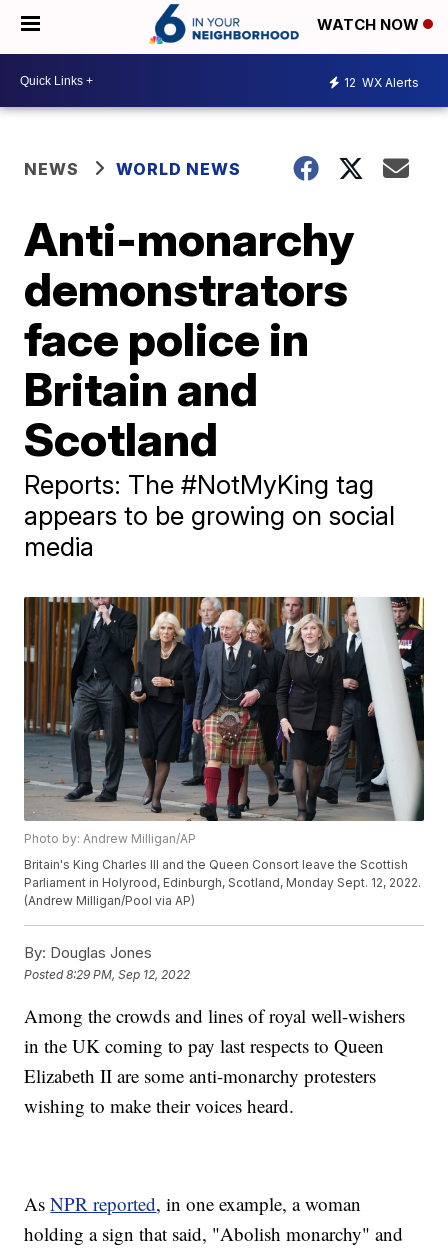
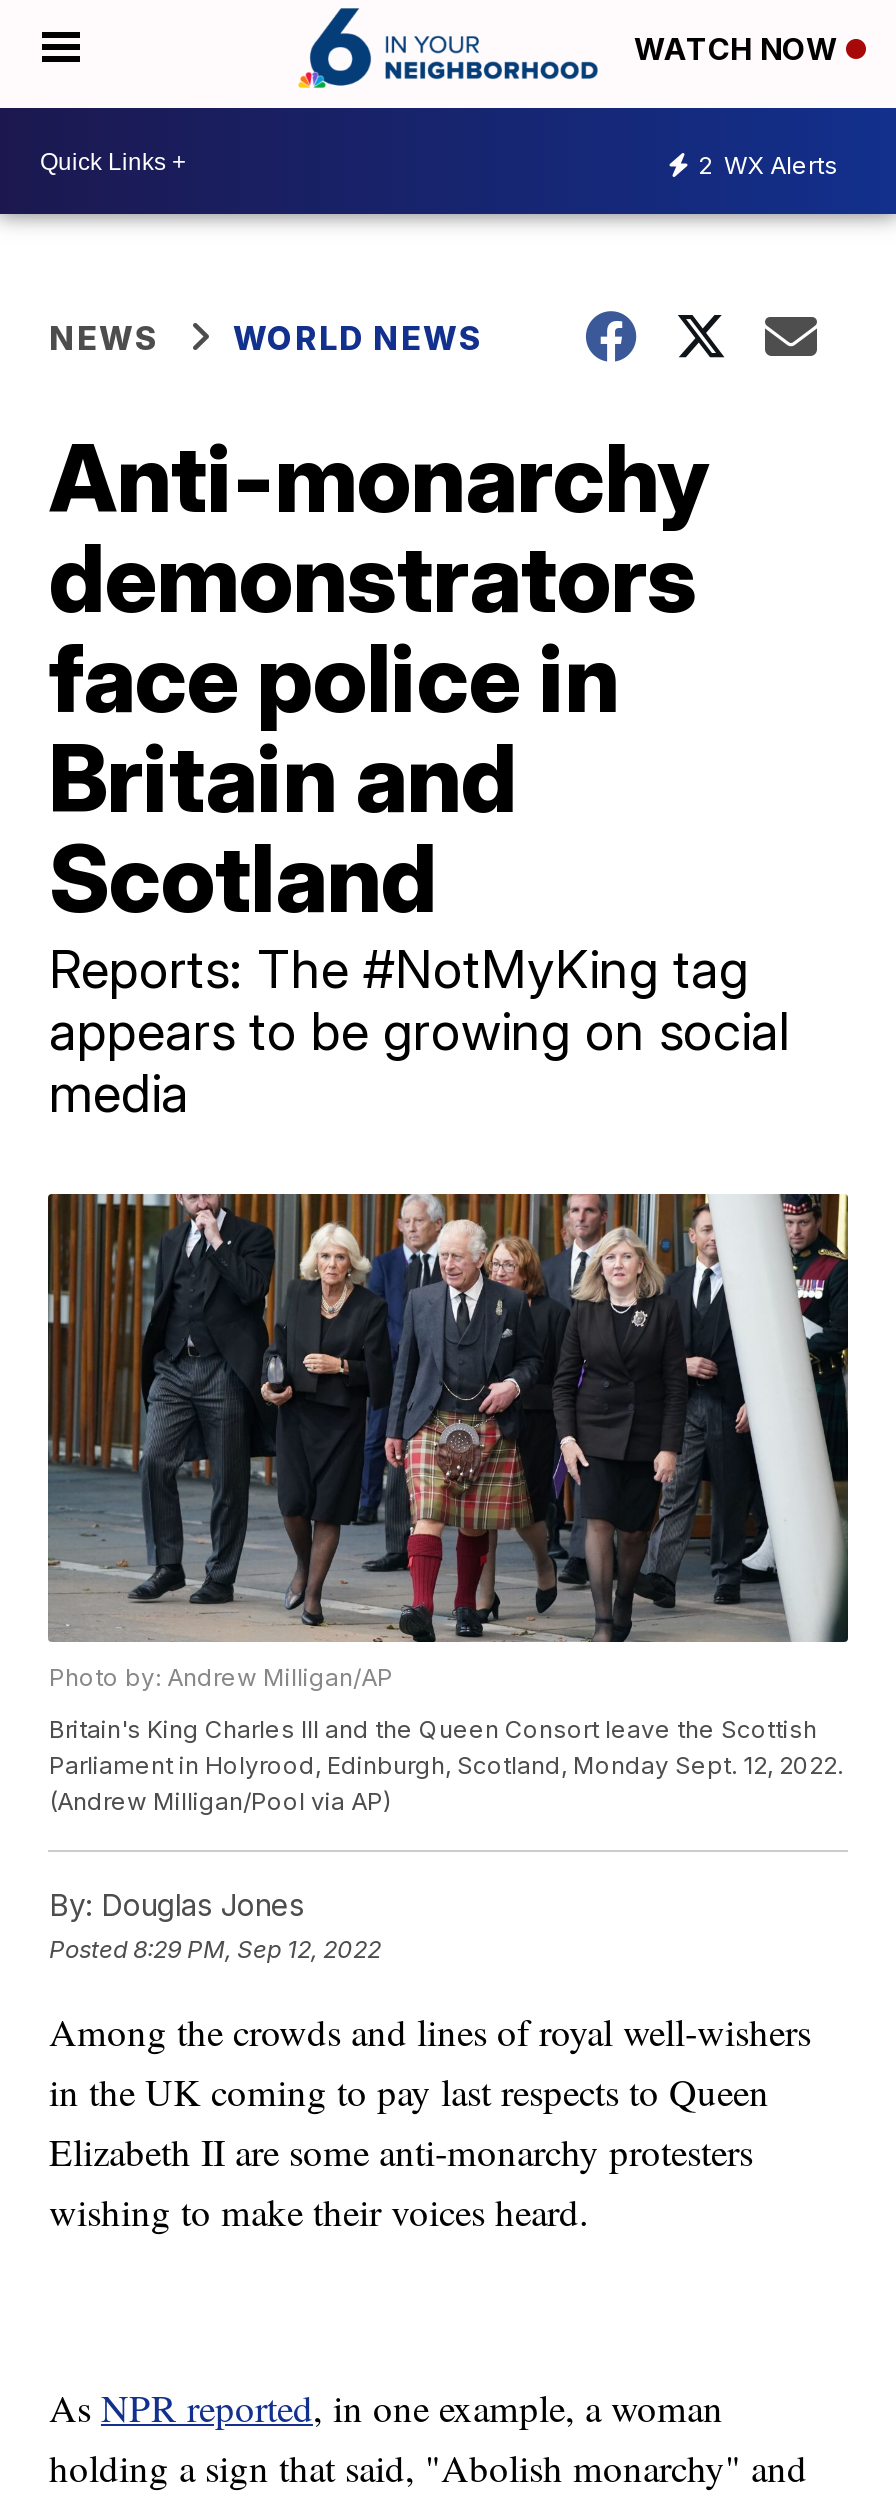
- 12 WX Alerts
+ 2 WX Alerts
